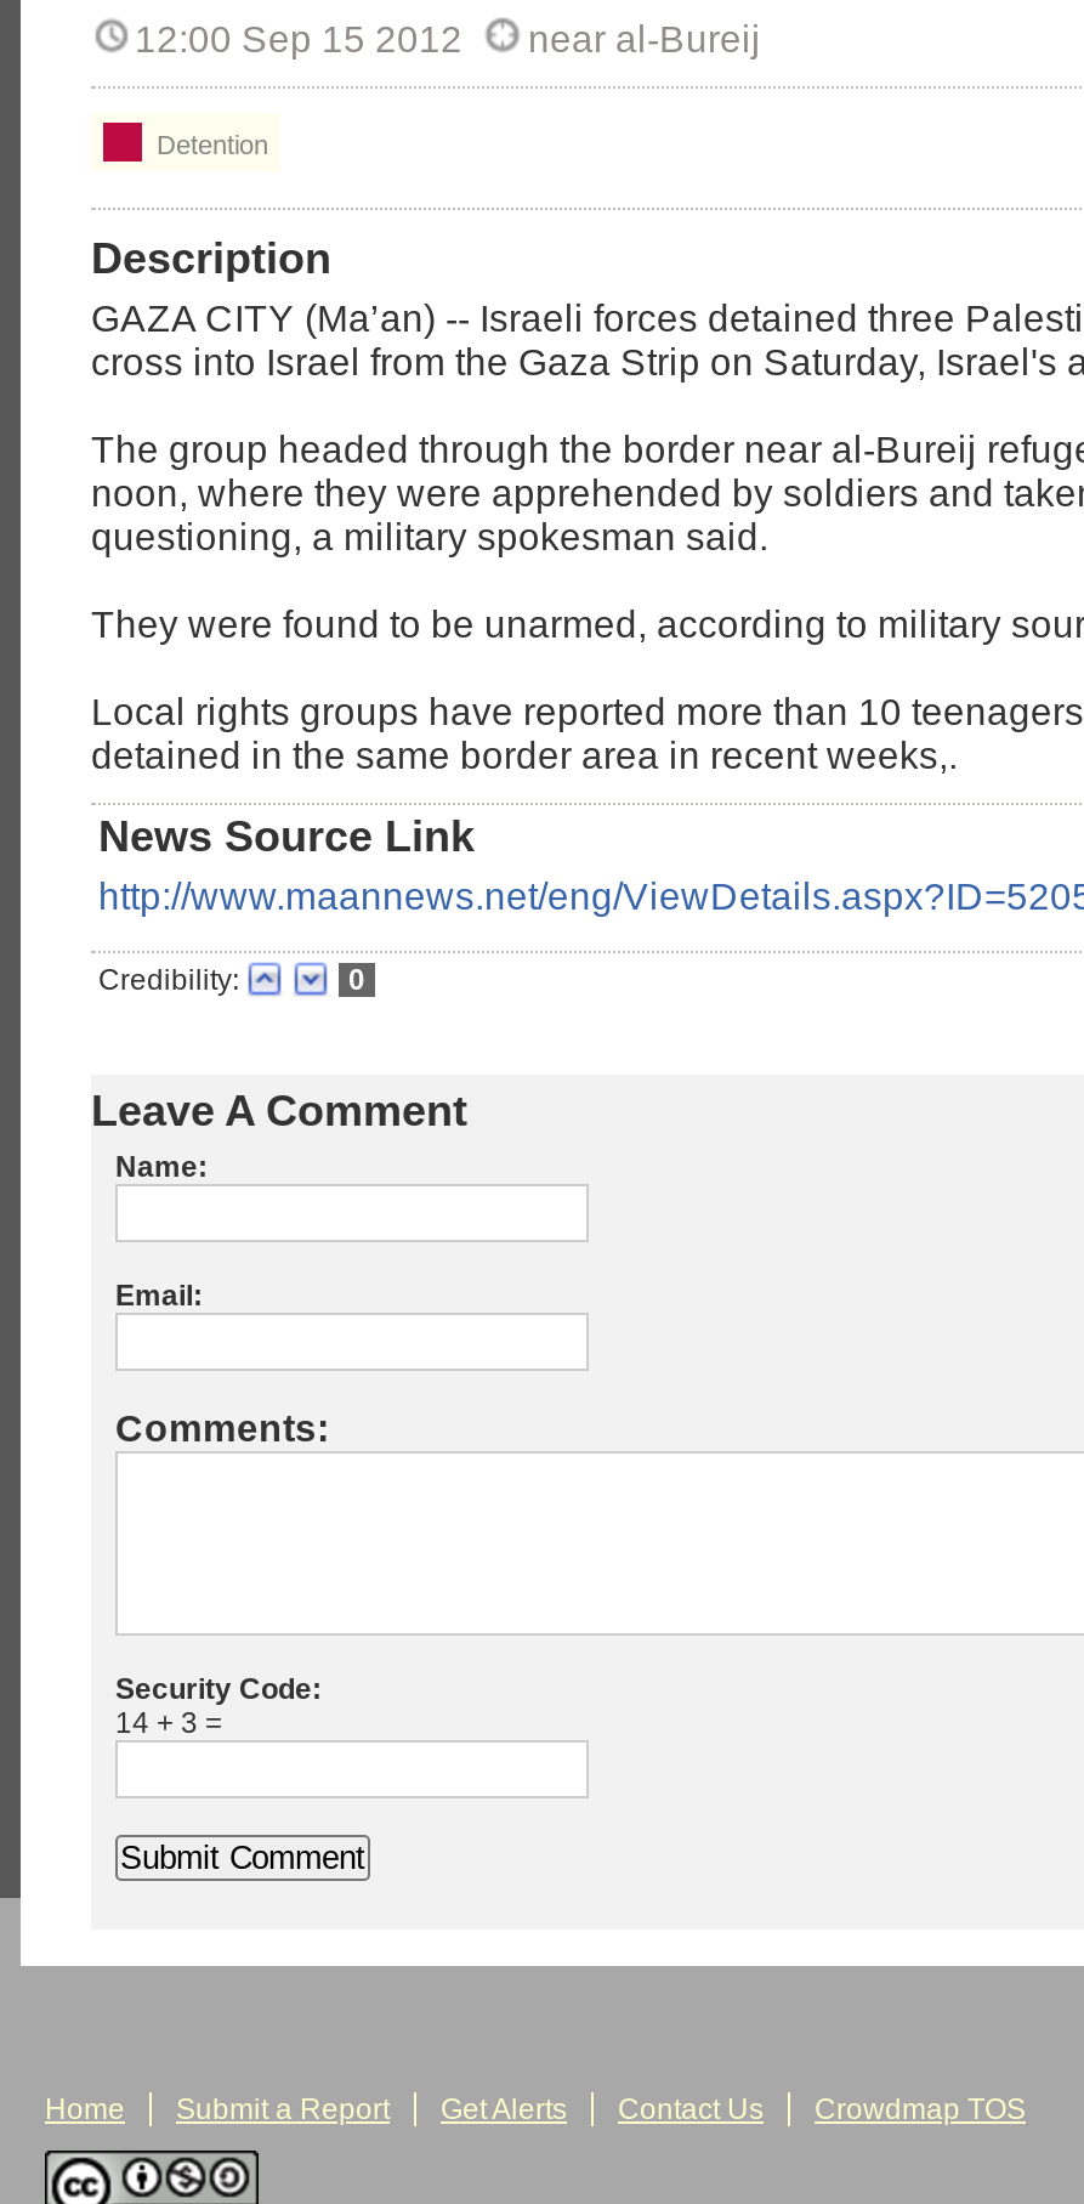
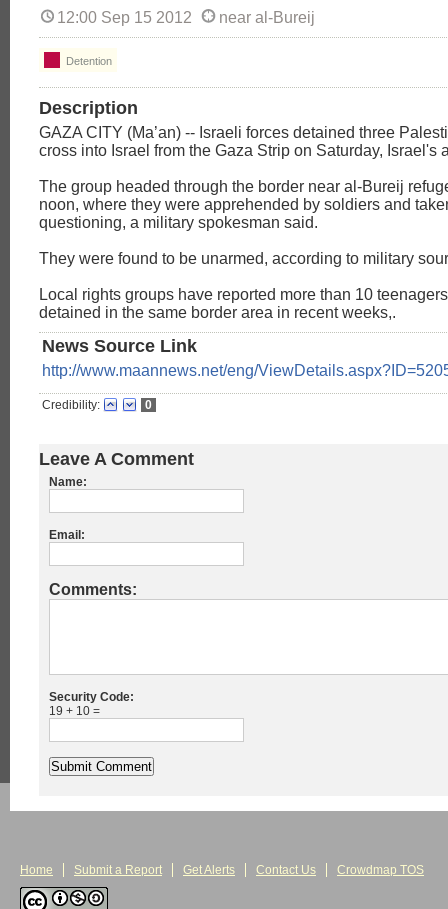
- 14 + 3 =
+ 19 + 10 =
